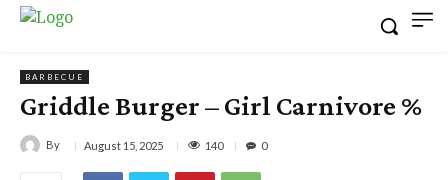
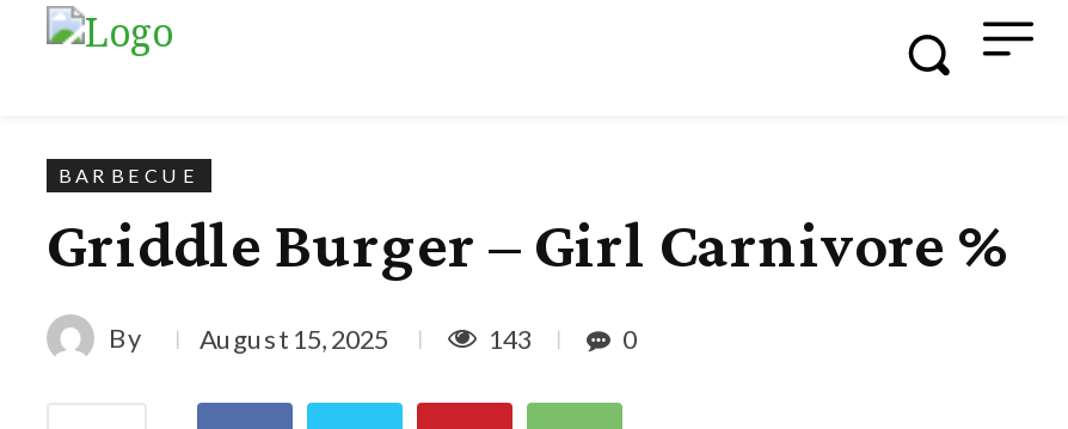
- 140
+ 143
